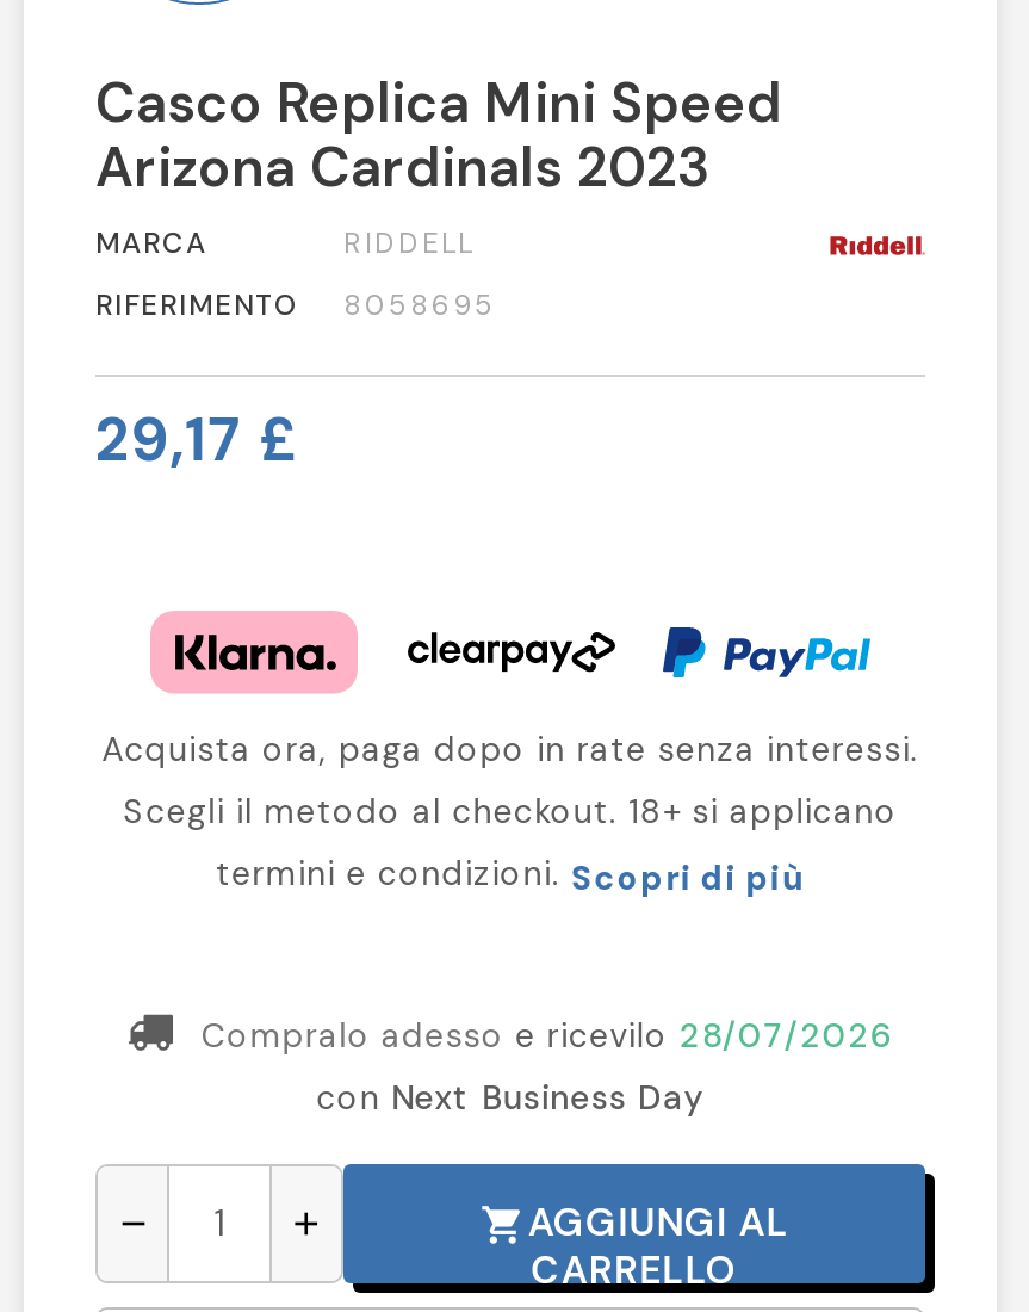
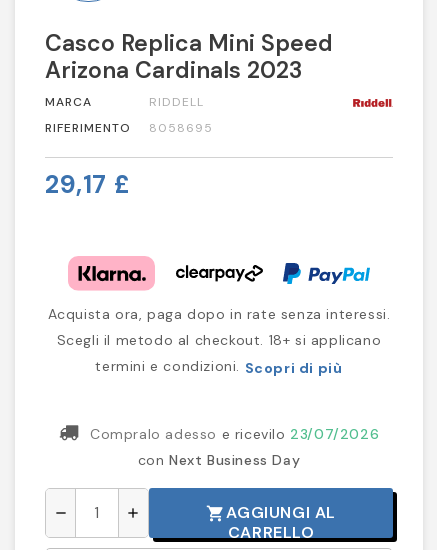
- Compralo adesso e ricevilo 28/07/2026
+ Compralo adesso e ricevilo 23/07/2026
